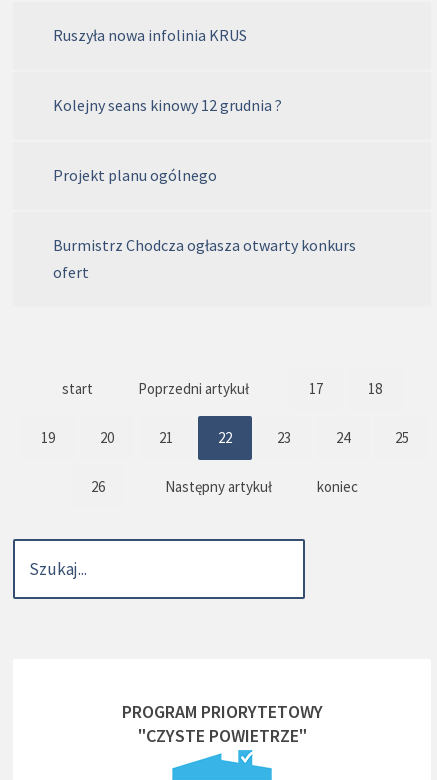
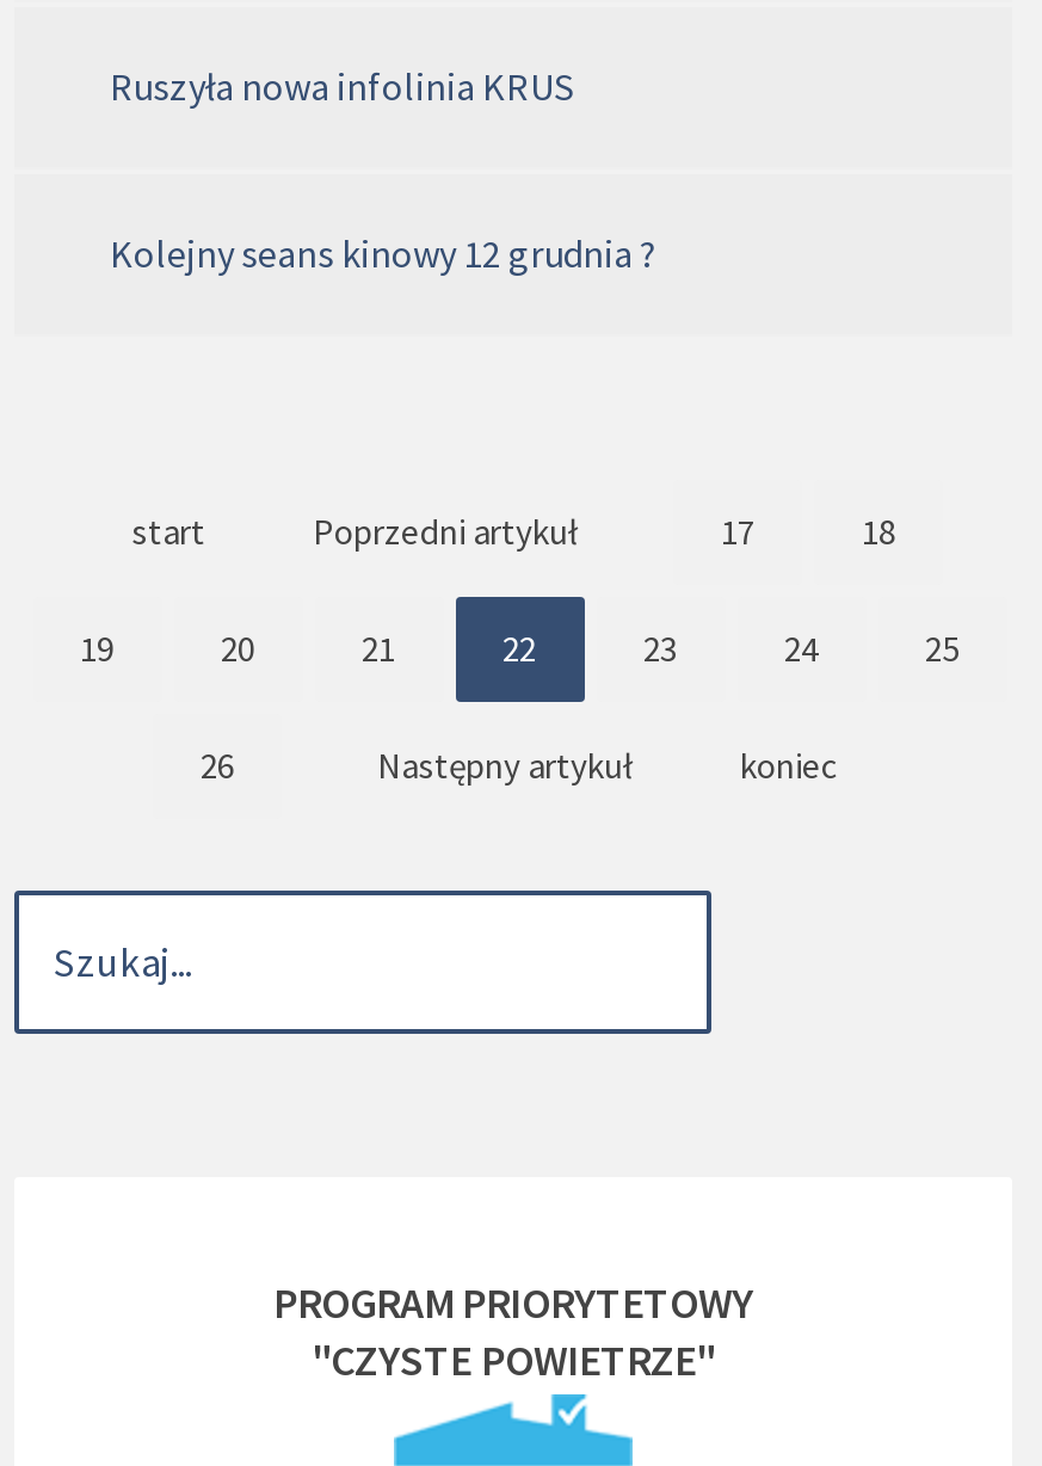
- Projekt planu ogólnego
- Burmistrz Chodcza ogłasza otwarty konkurs
- ofert
